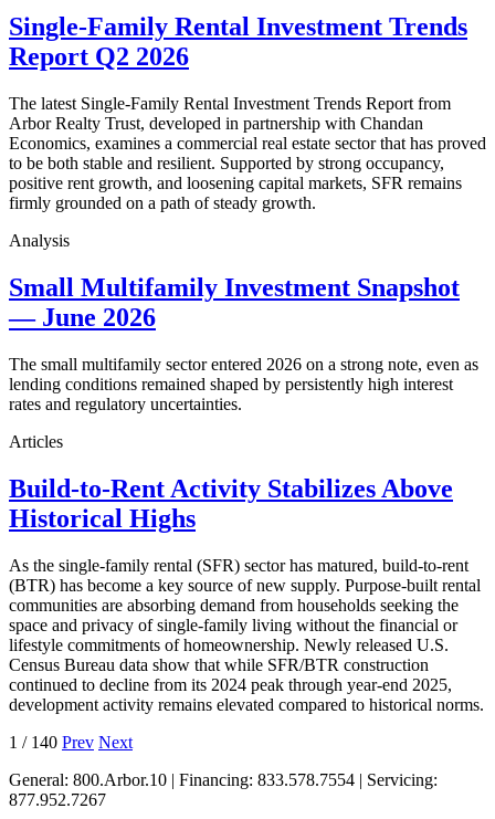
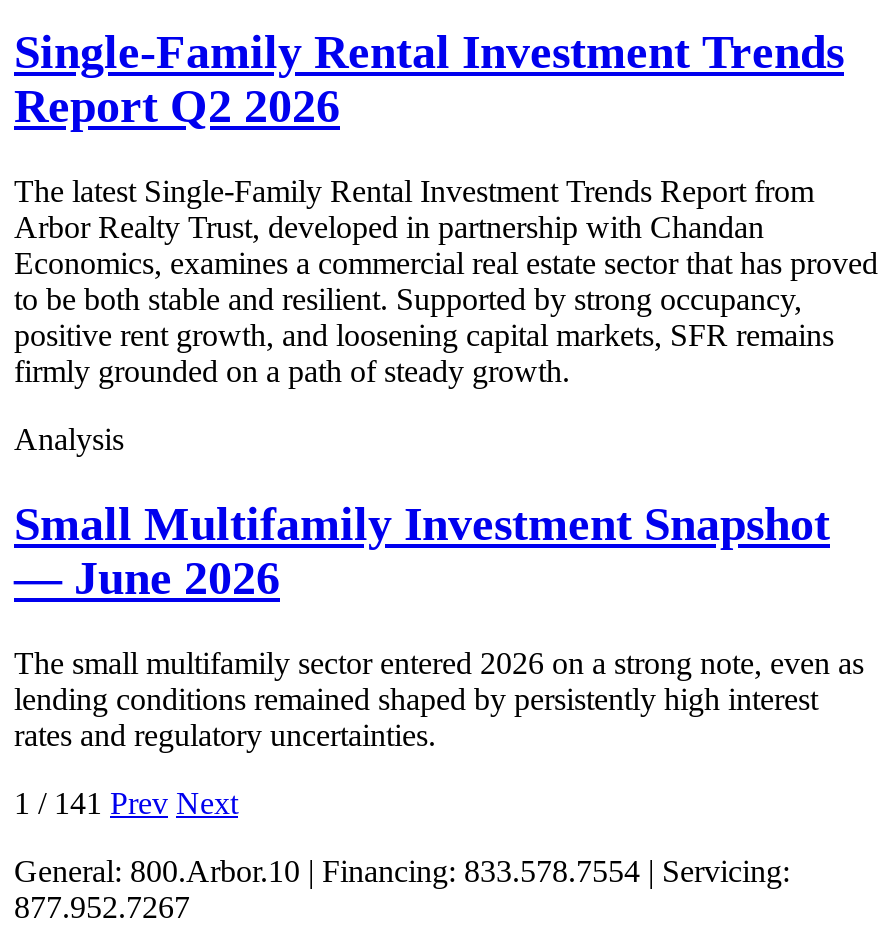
- Articles
- Build-to-Rent Activity Stabilizes Above
- Historical Highs
- As the single-family rental (SFR) sector has matured, build-to-rent
- (BTR) has become a key source of new supply. Purpose-built rental
- communities are absorbing demand from households seeking the
- space and privacy of single-family living without the financial or
- lifestyle commitments of homeownership. Newly released U.S.
- Census Bureau data show that while SFR/BTR construction
- continued to decline from its 2024 peak through year-end 2025,
- development activity remains elevated compared to historical norms.
- 1 / 140 Prev Next
+ 1 / 141 Prev Next
